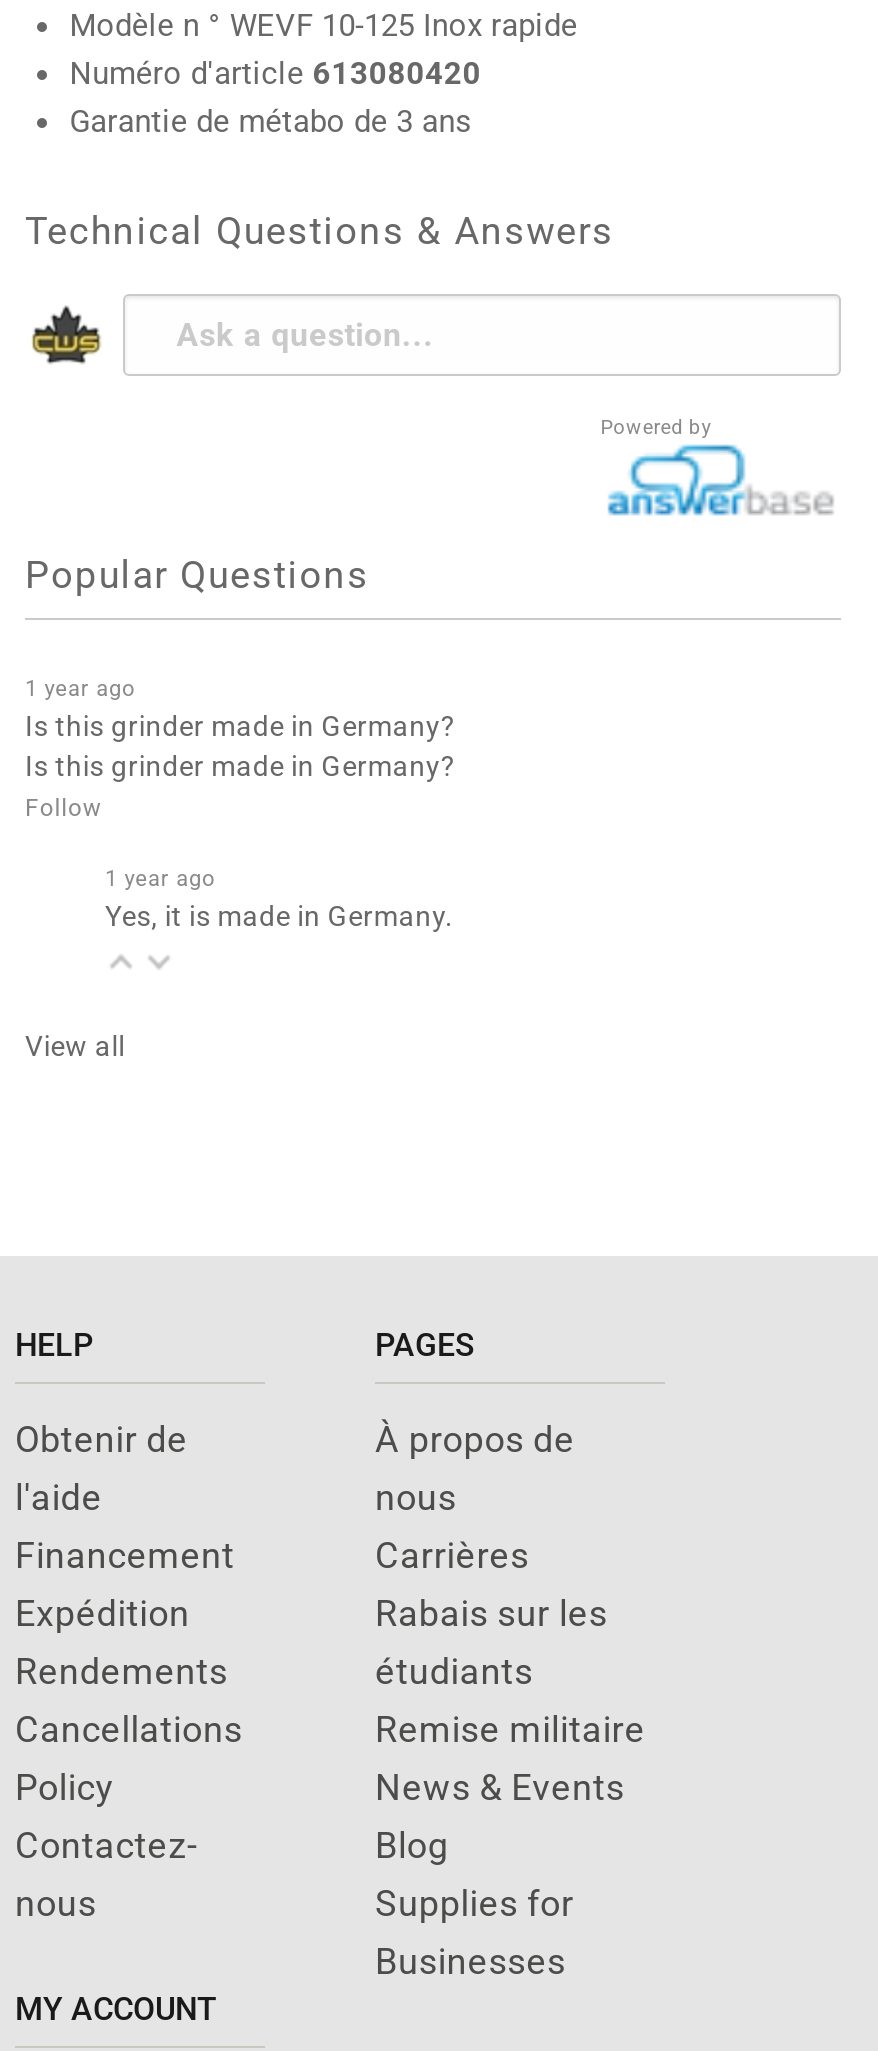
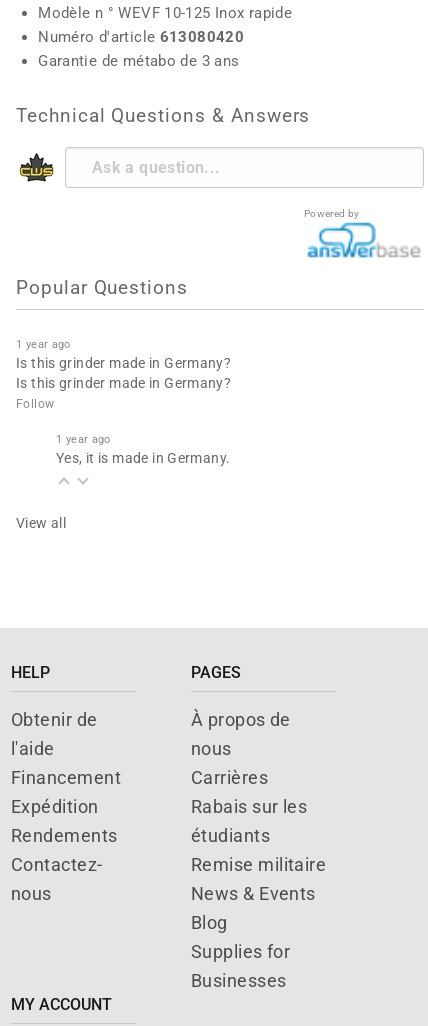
- Cancellations
- Policy

moved up: Contactez- | nous
